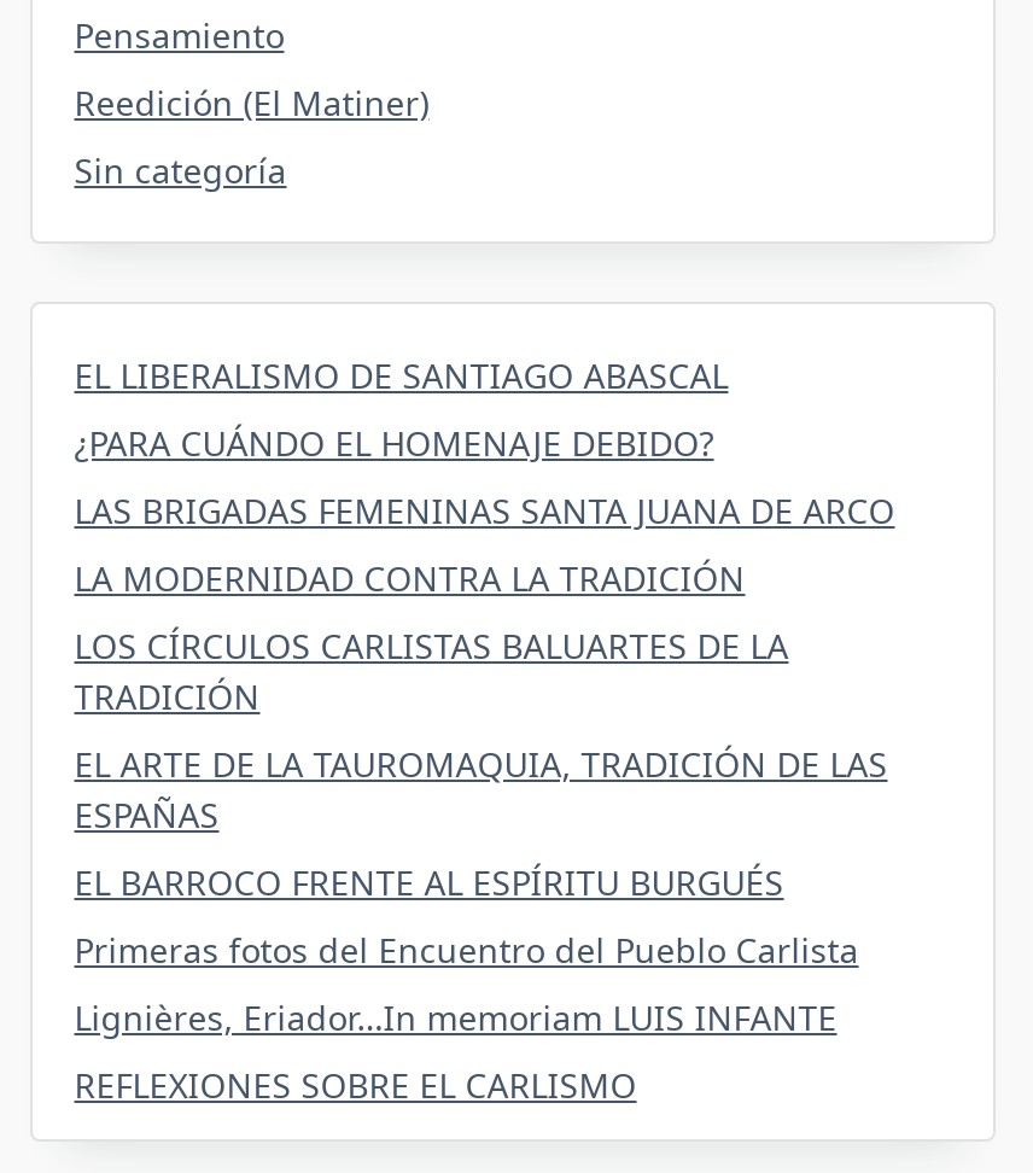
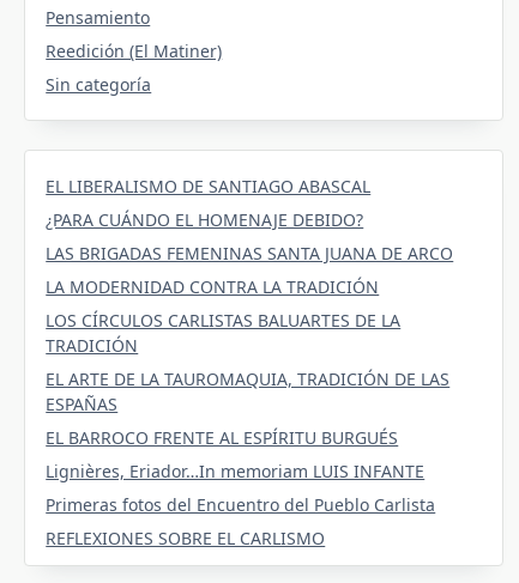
moved down: Primeras fotos del Encuentro del Pueblo Carlista

moved up: Lignières, Eriador…In memoriam LUIS INFANTE
